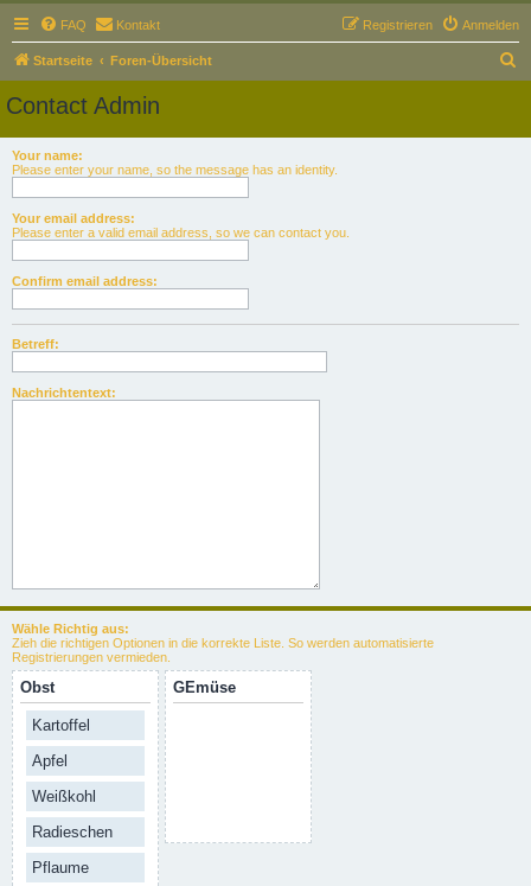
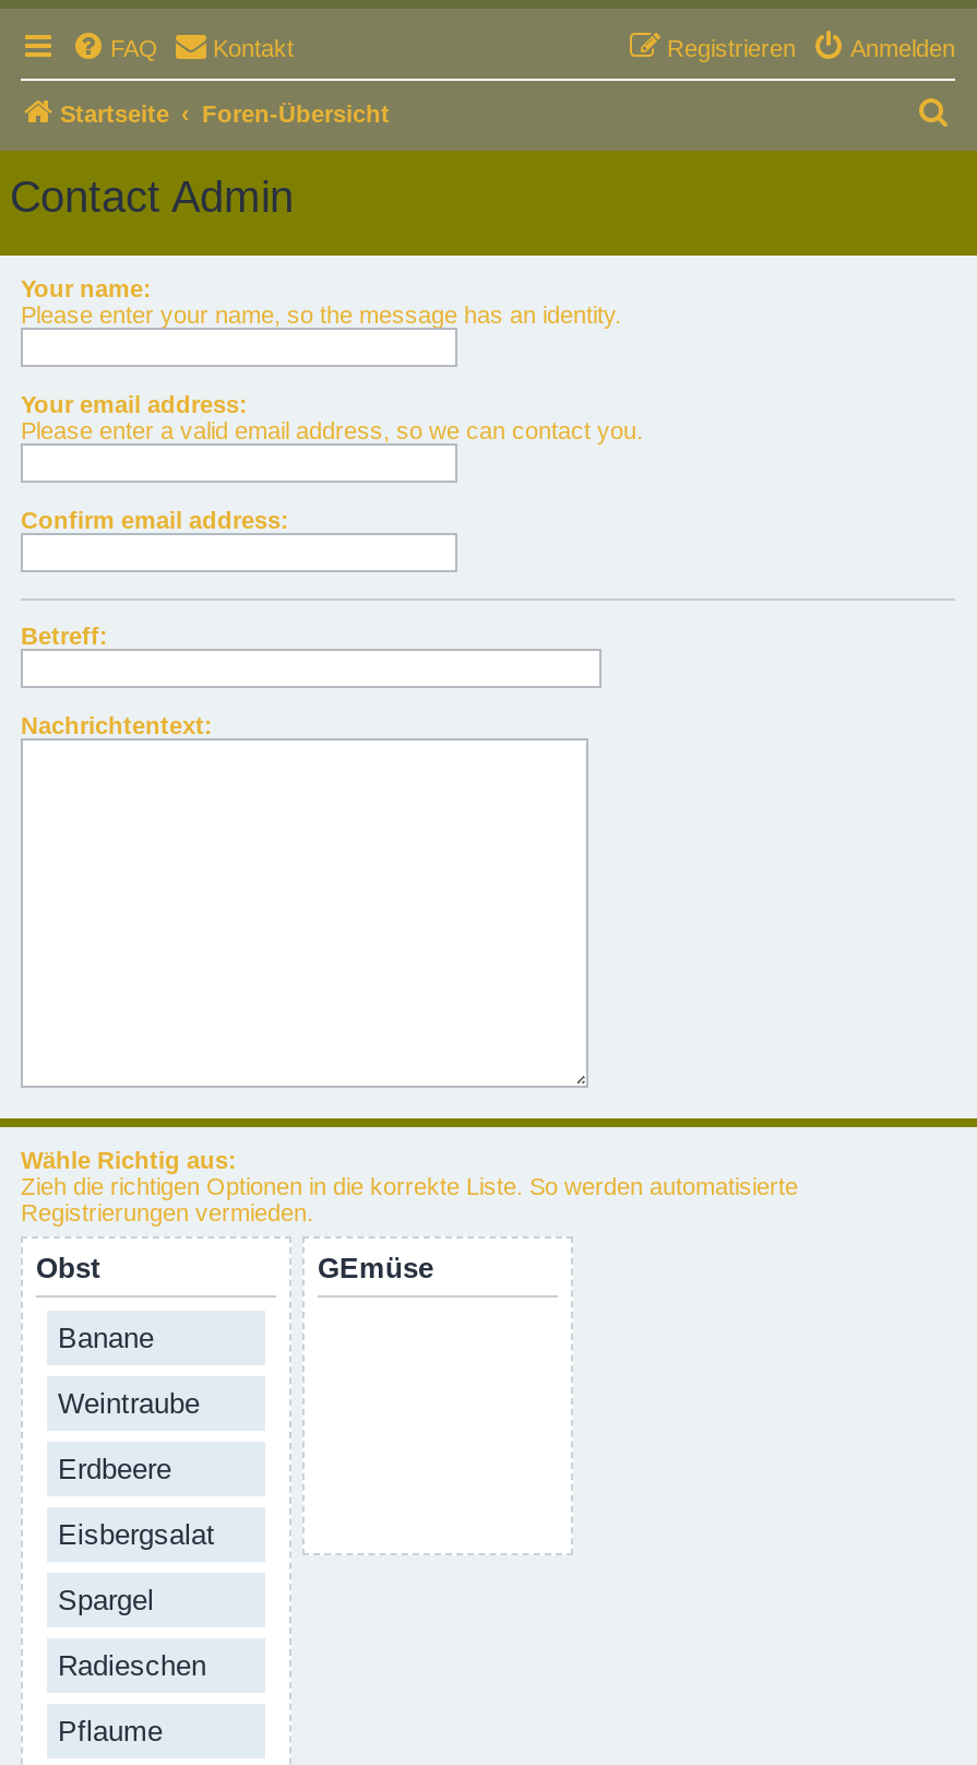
- Kartoffel
- Apfel
- Weißkohl
+ Banane
+ Weintraube
+ Erdbeere
+ Eisbergsalat
+ Spargel
